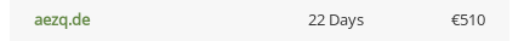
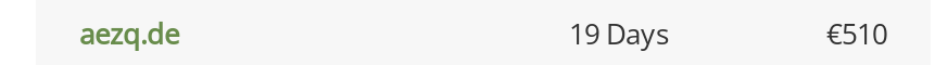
- 22 Days
+ 19 Days
